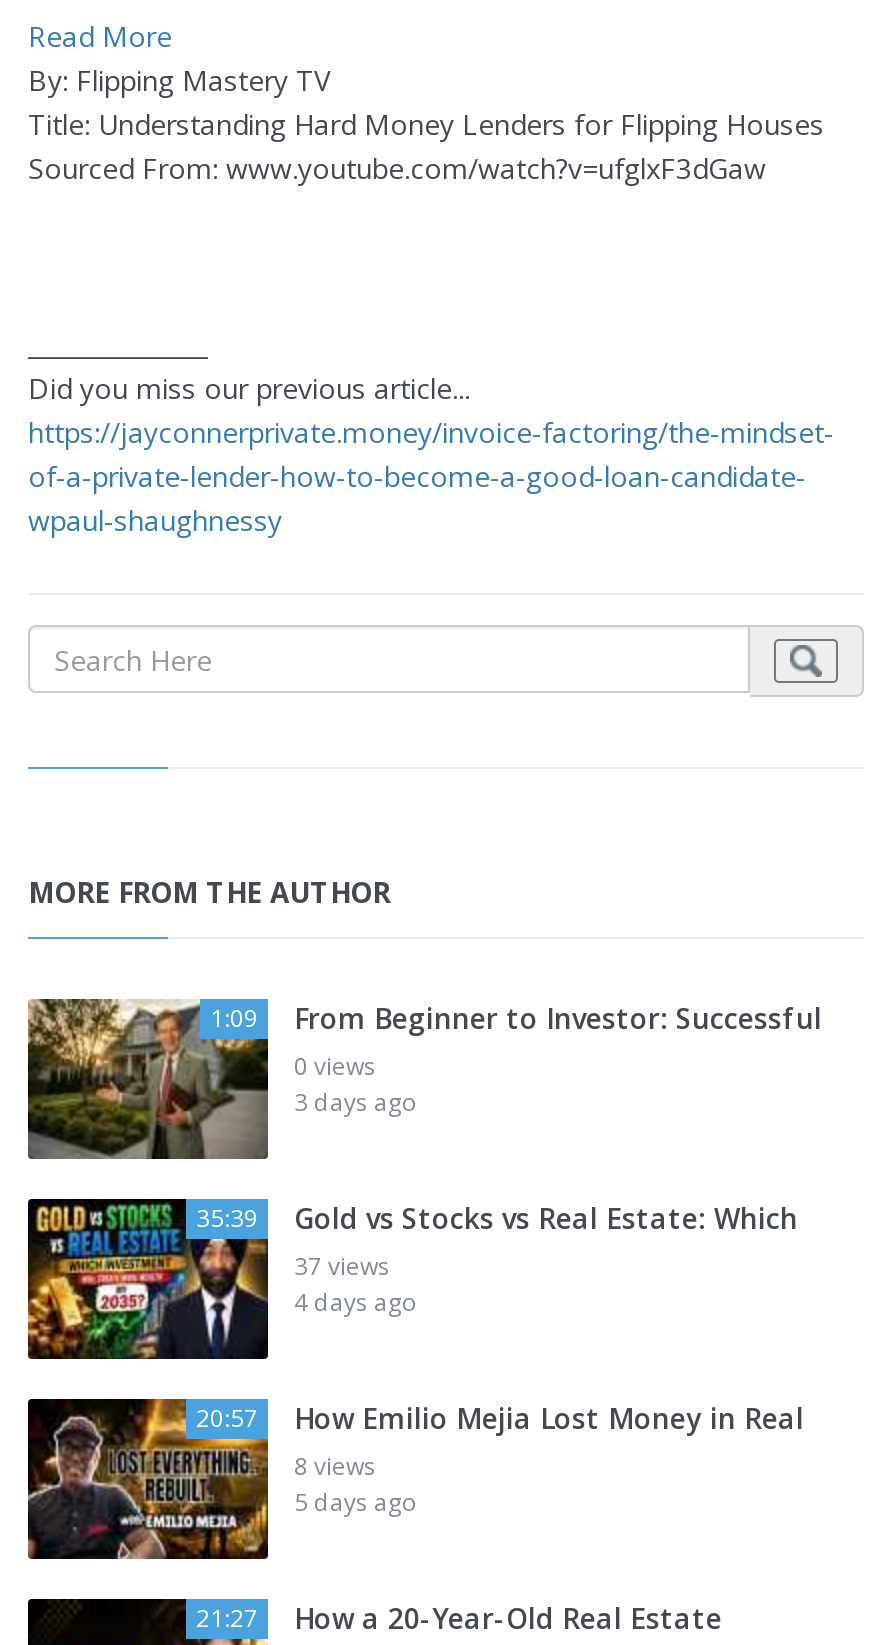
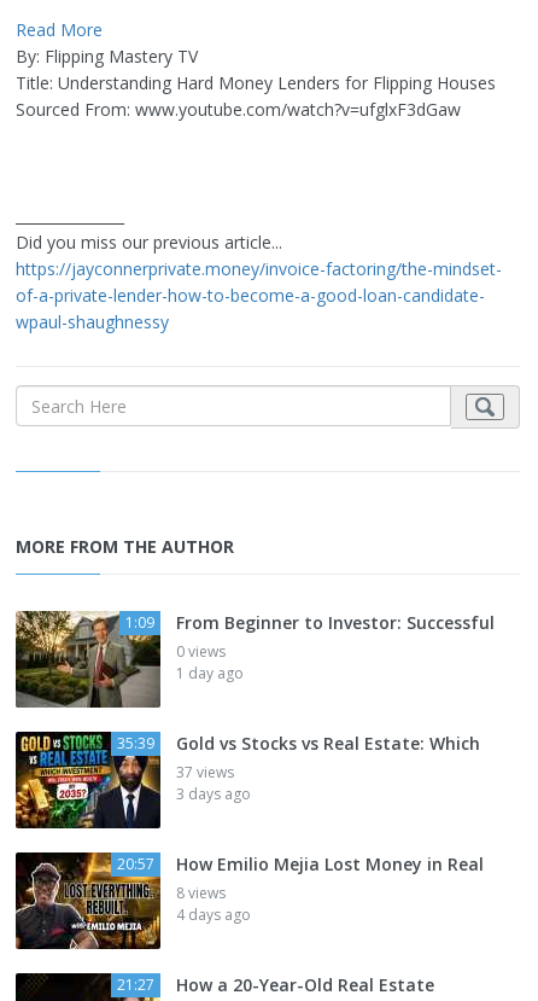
- 3 days ago
+ 1 day ago

- 4 days ago
+ 3 days ago

- 5 days ago
+ 4 days ago
